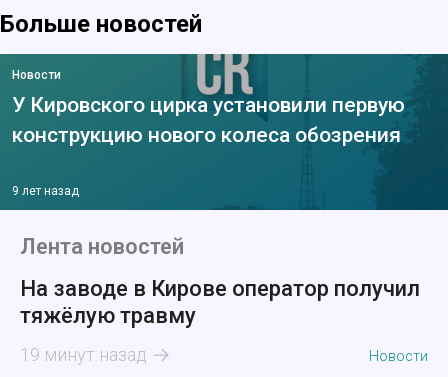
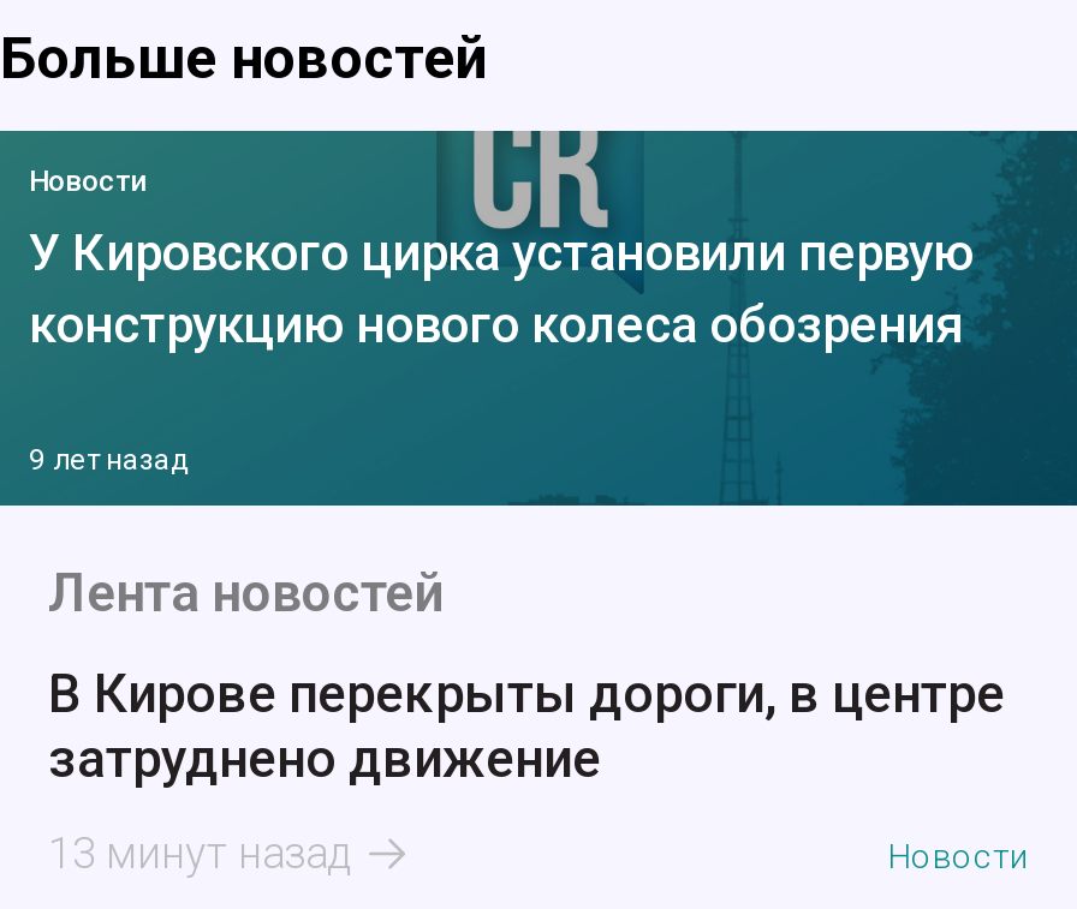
- На заводе в Кирове оператор получил
- тяжёлую травму
+ В Кирове перекрыты дороги, в центре
+ затруднено движение

- 19 минут назад
+ 13 минут назад
